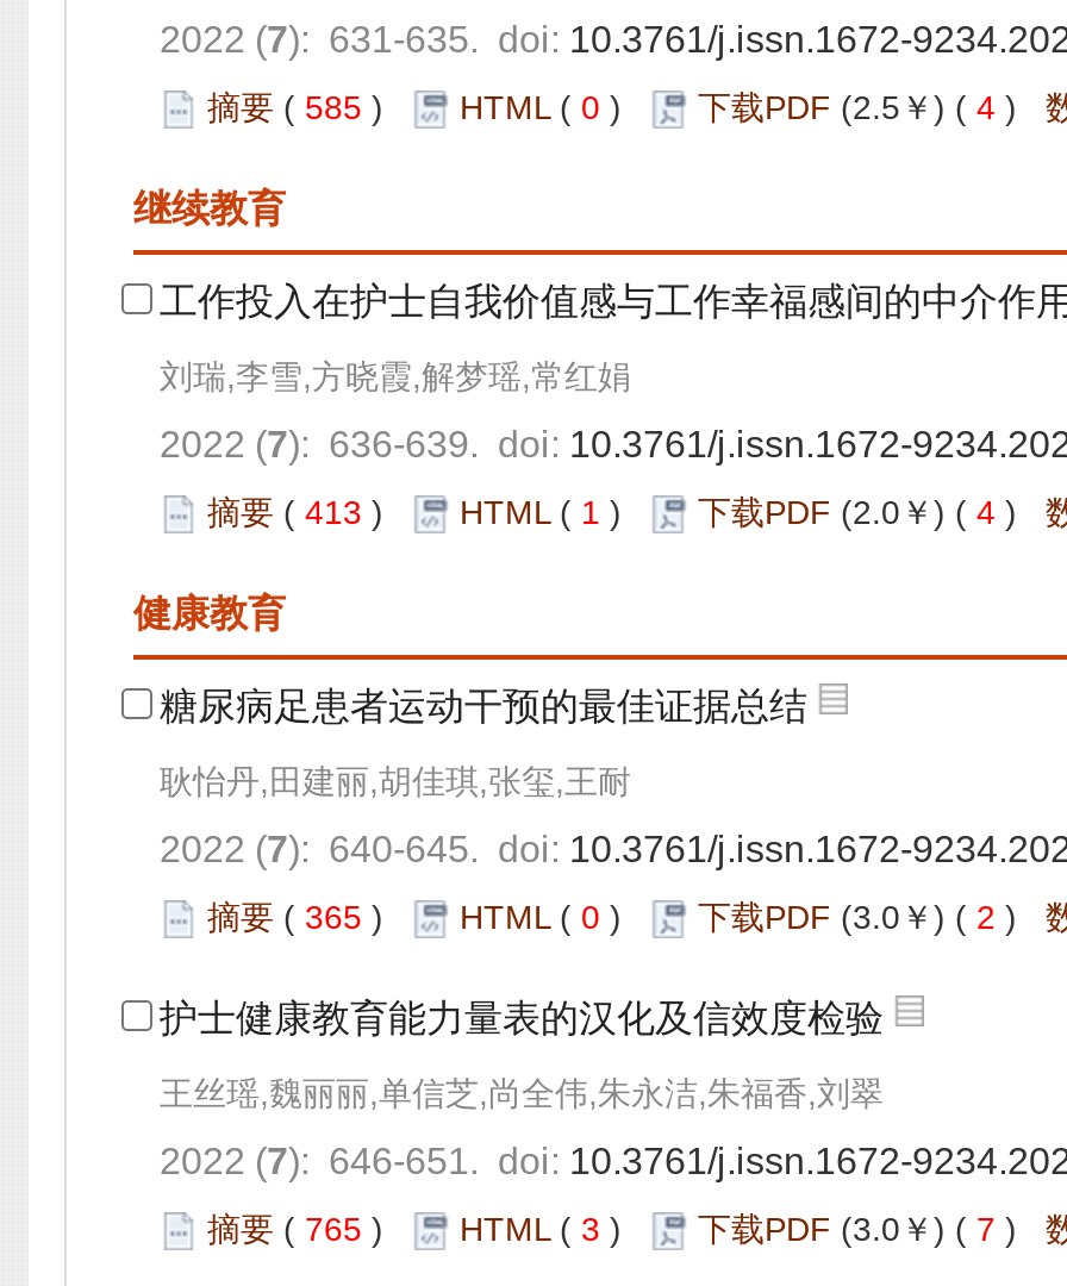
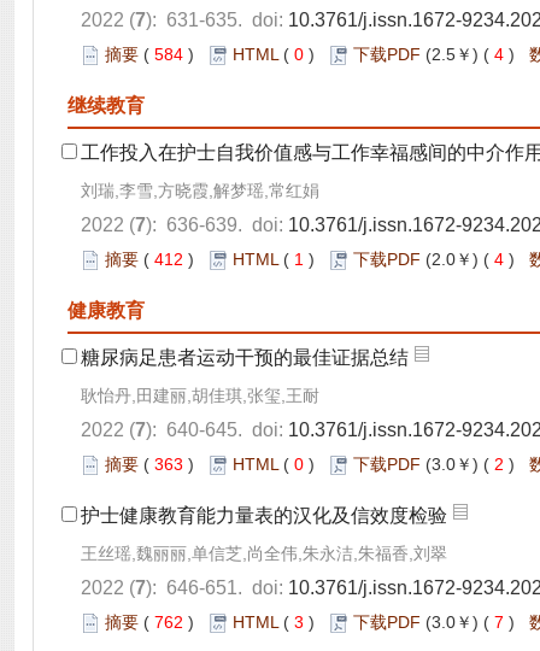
- 摘要( 585)
+ 摘要( 584)

- 摘要( 413)
+ 摘要( 412)

- 摘要( 365)
+ 摘要( 363)

- 摘要( 765)
+ 摘要( 762)
